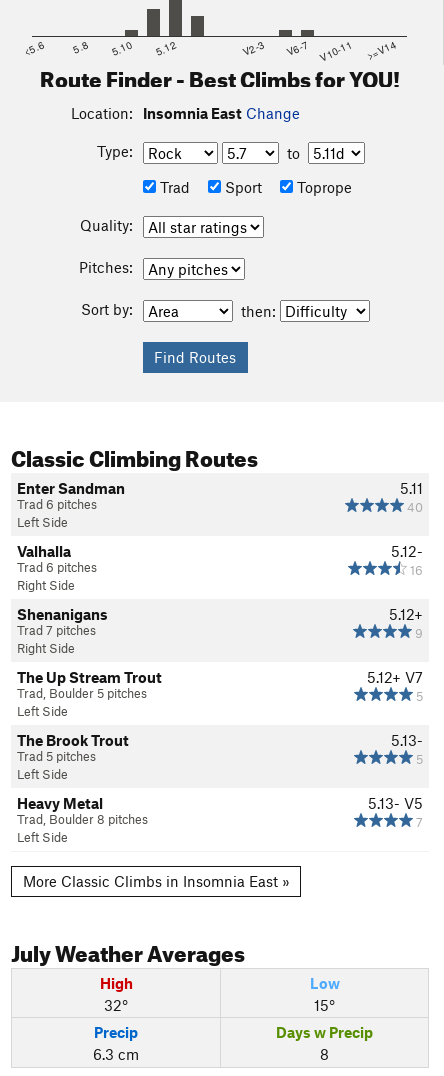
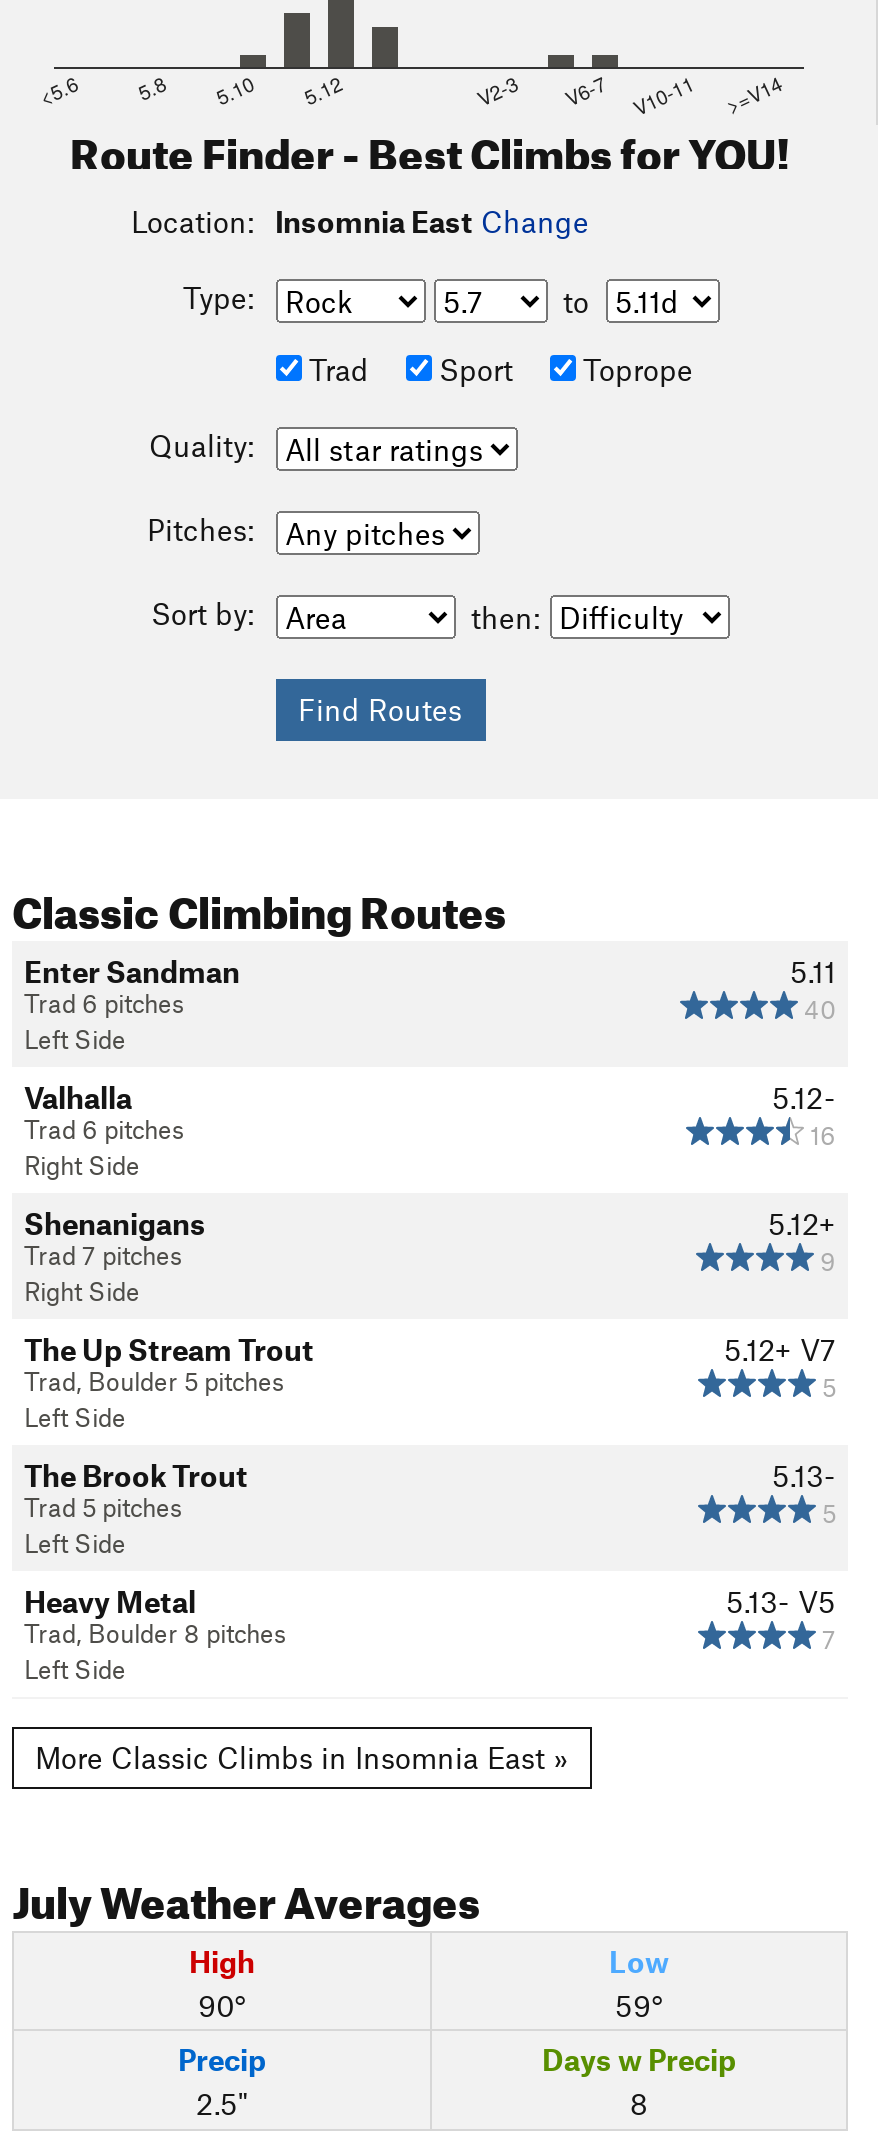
- 32°
+ 90°

- 15°
+ 59°

- 6.3 cm
+ 2.5"
